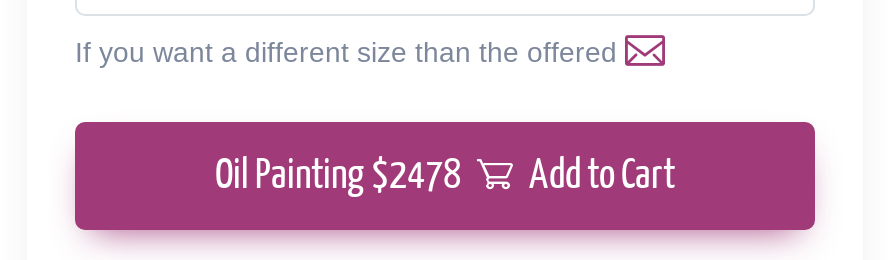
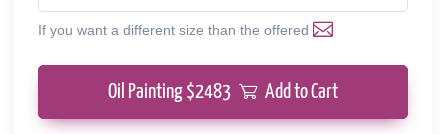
- Oil Painting $2478 Add to Cart
+ Oil Painting $2483 Add to Cart
